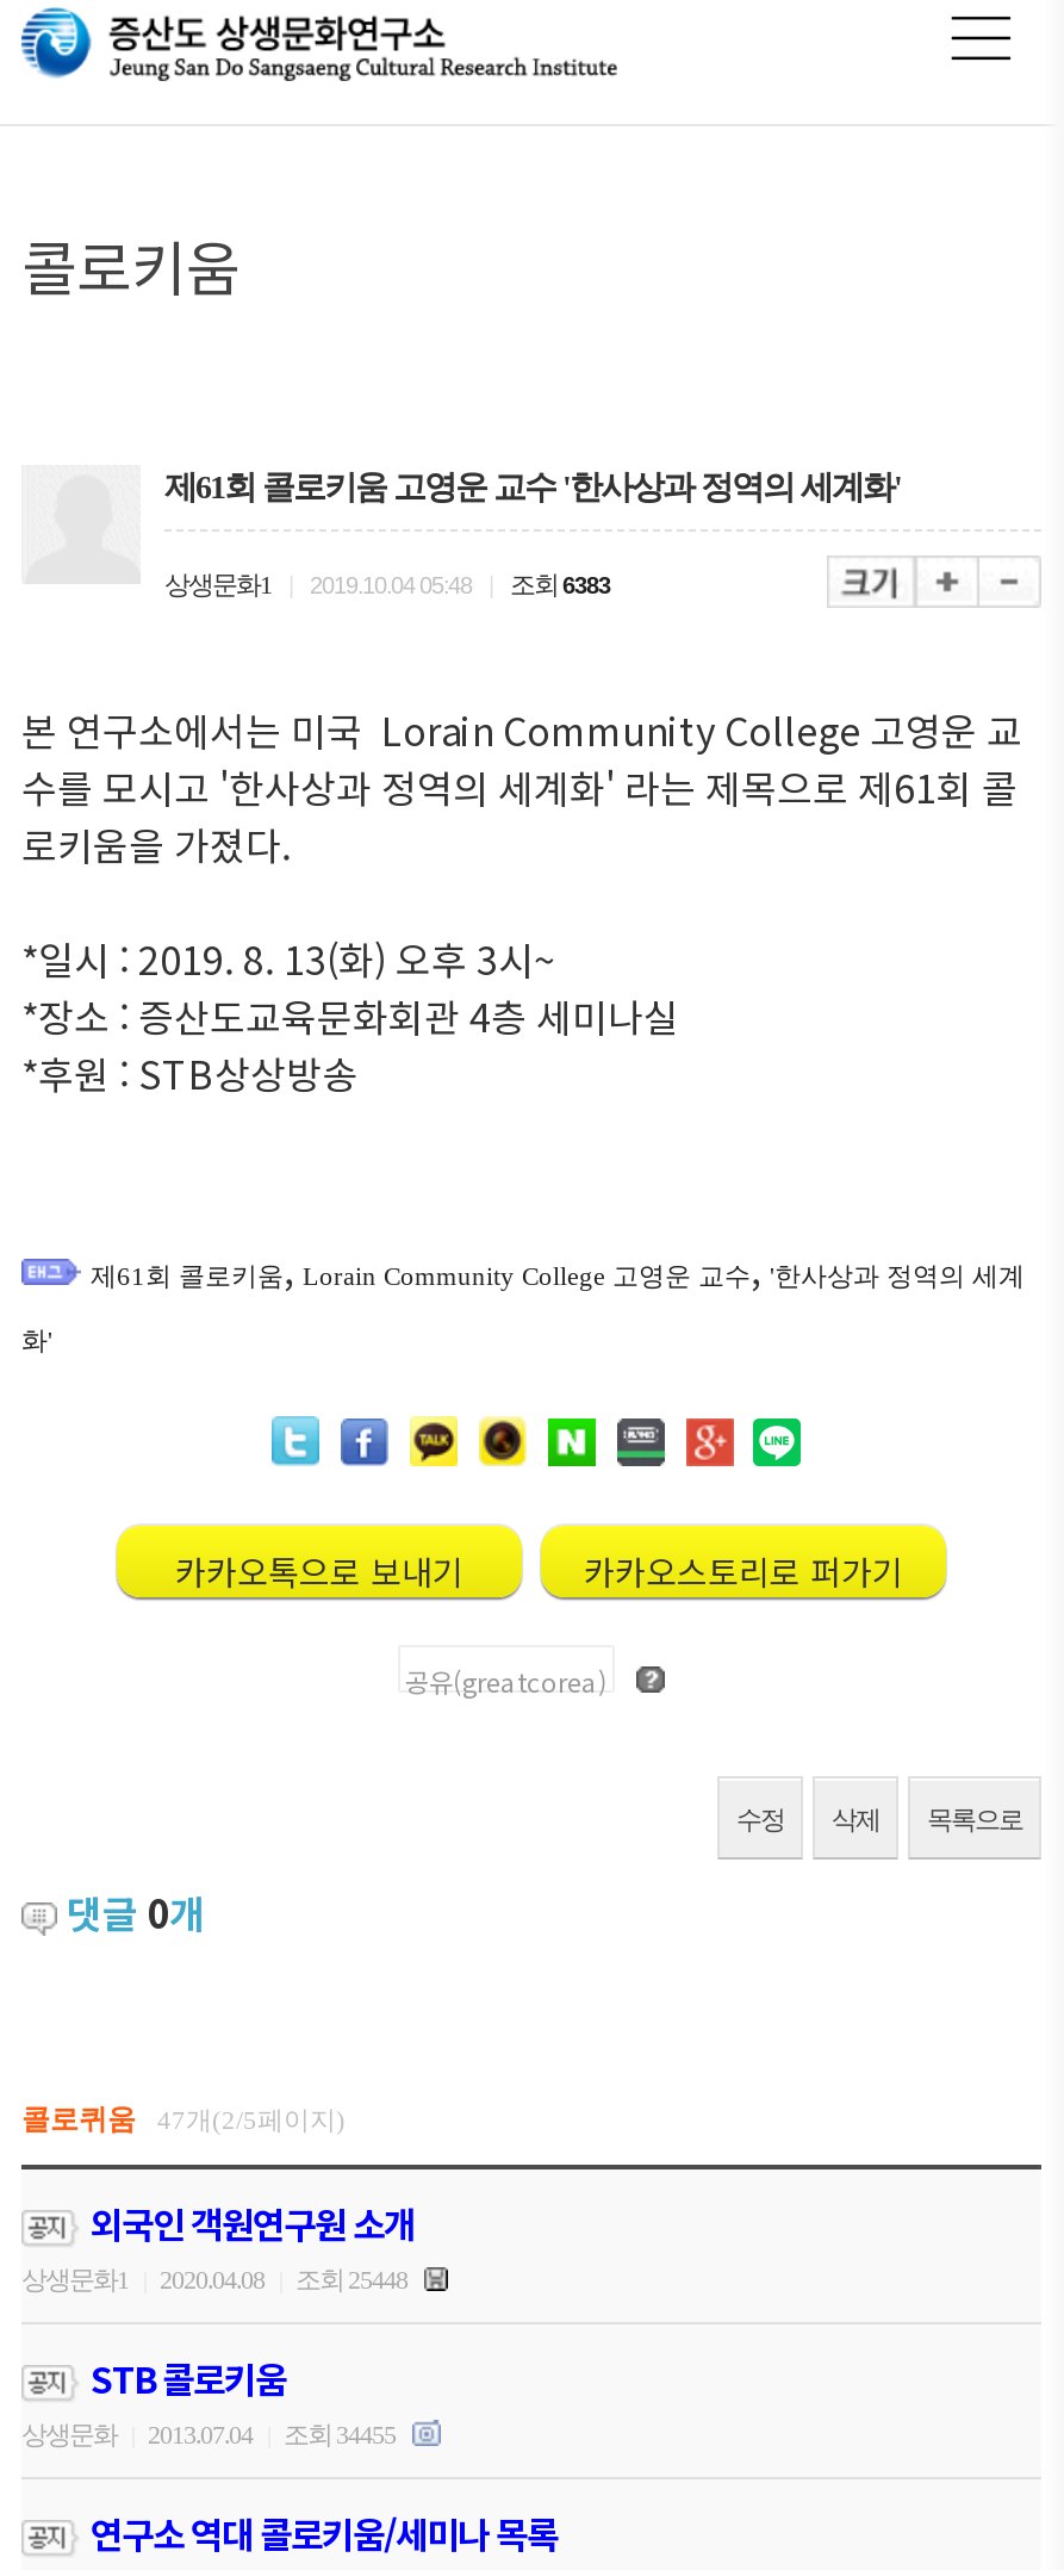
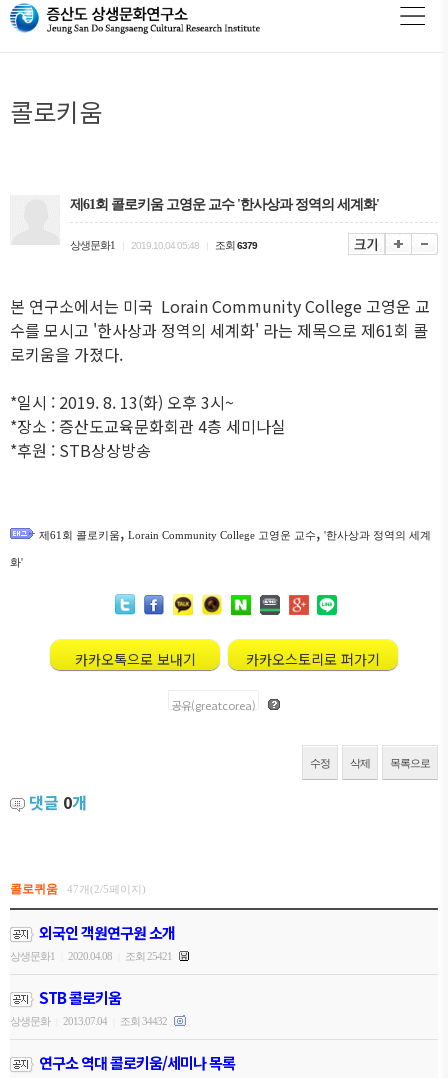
- 상생문화1 2019.10.04 05:48 조회 6383
+ 상생문화1 2019.10.04 05:48 조회 6379

- 상생문화1 2020.04.08 조회 25448
+ 상생문화1 2020.04.08 조회 25421

- 상생문화 2013.07.04 조회 34455
+ 상생문화 2013.07.04 조회 34432
